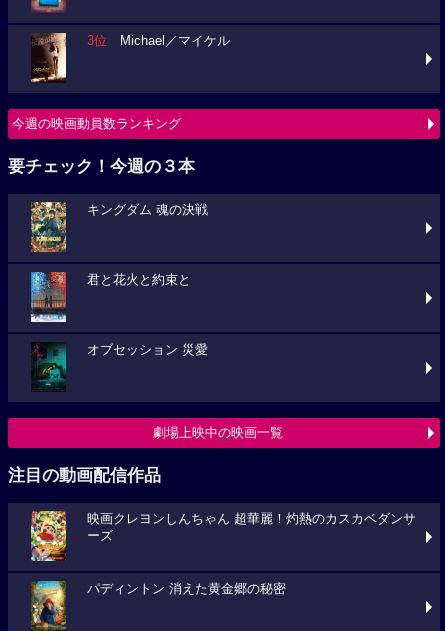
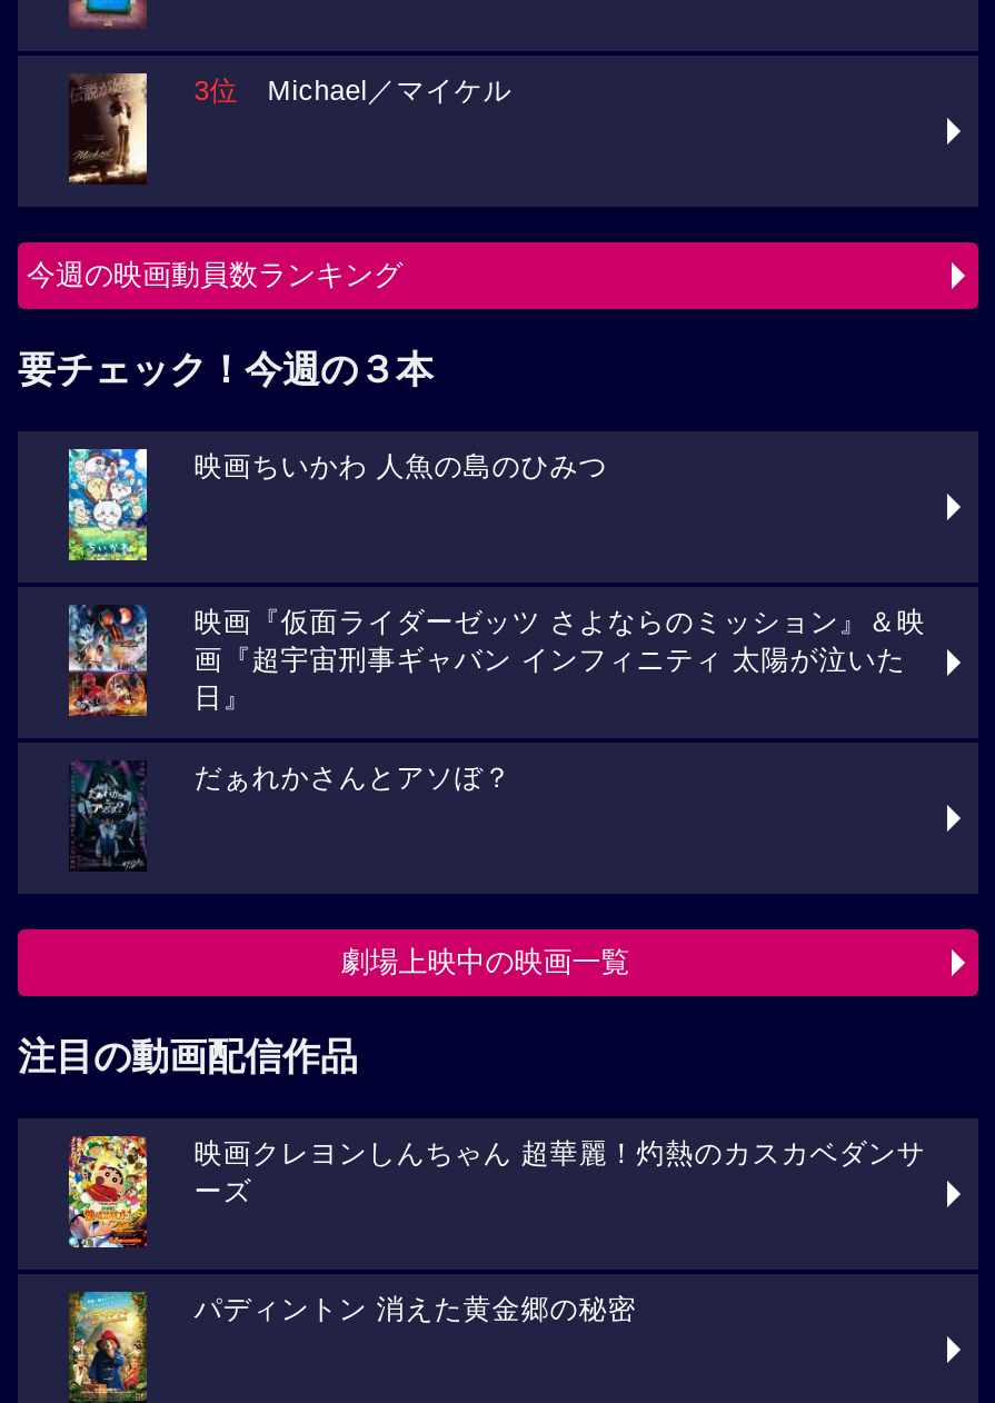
- [image]
- キングダム 魂の決戦
+ [image]
+ 映画ちいかわ 人魚の島のひみつ

- [image]
- 君と花火と約束と
+ [image]
+ 映画『仮面ライダーゼッツ さよならのミッション』＆映
+ 画『超宇宙刑事ギャバン インフィニティ 太陽が泣いた
+ 日』

- [image]
- オブセッション 災愛
+ [image]
+ だぁれかさんとアソぼ？
